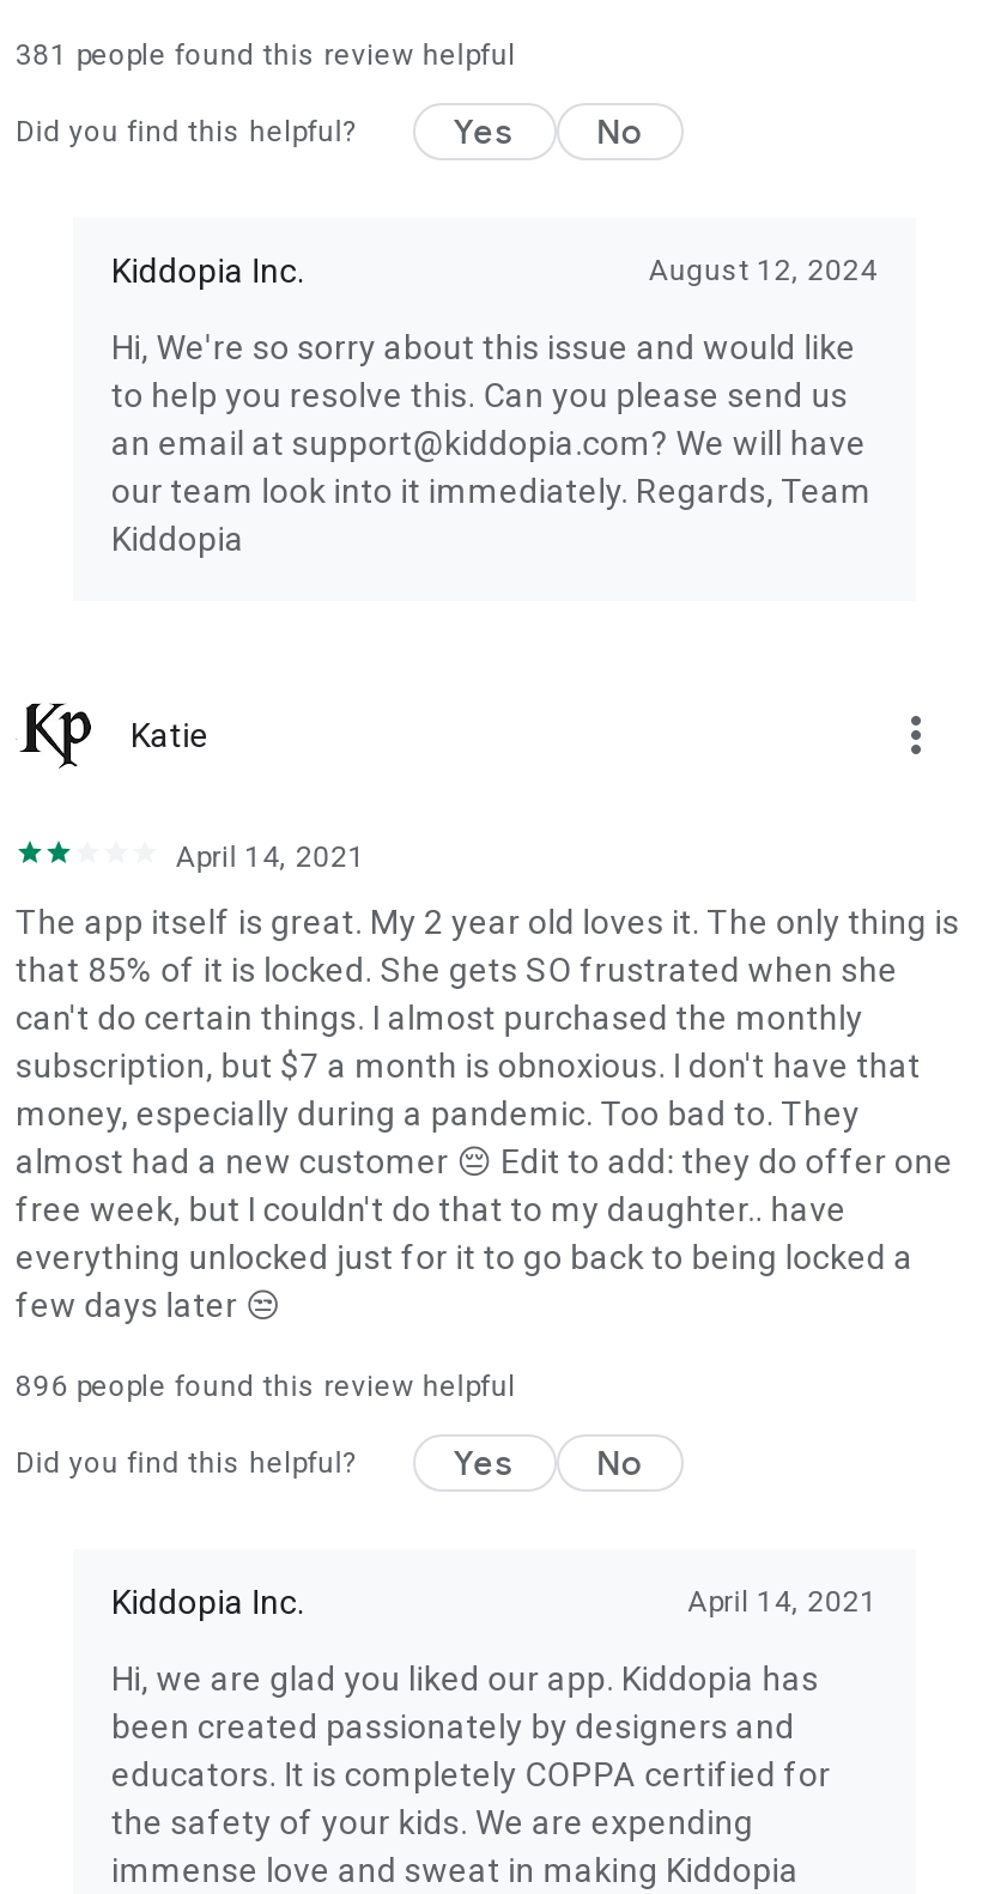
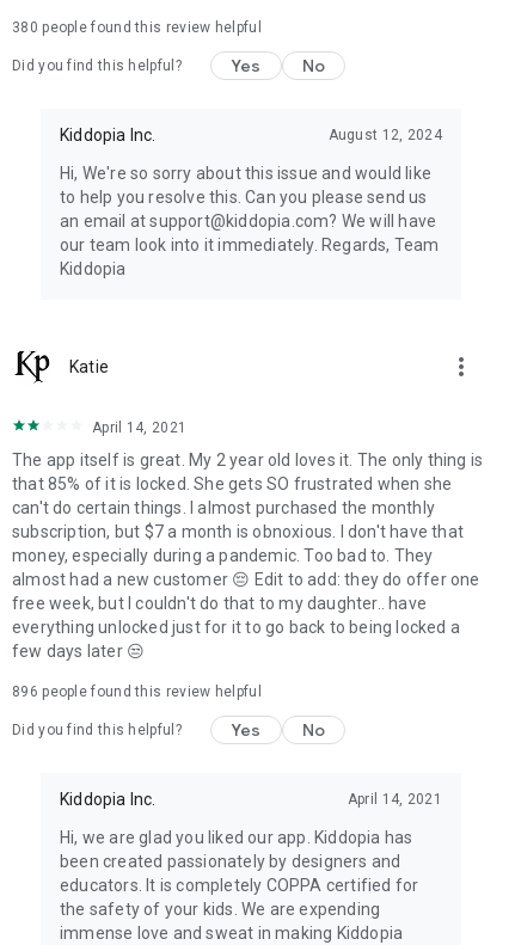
- 381 people found this review helpful
+ 380 people found this review helpful
